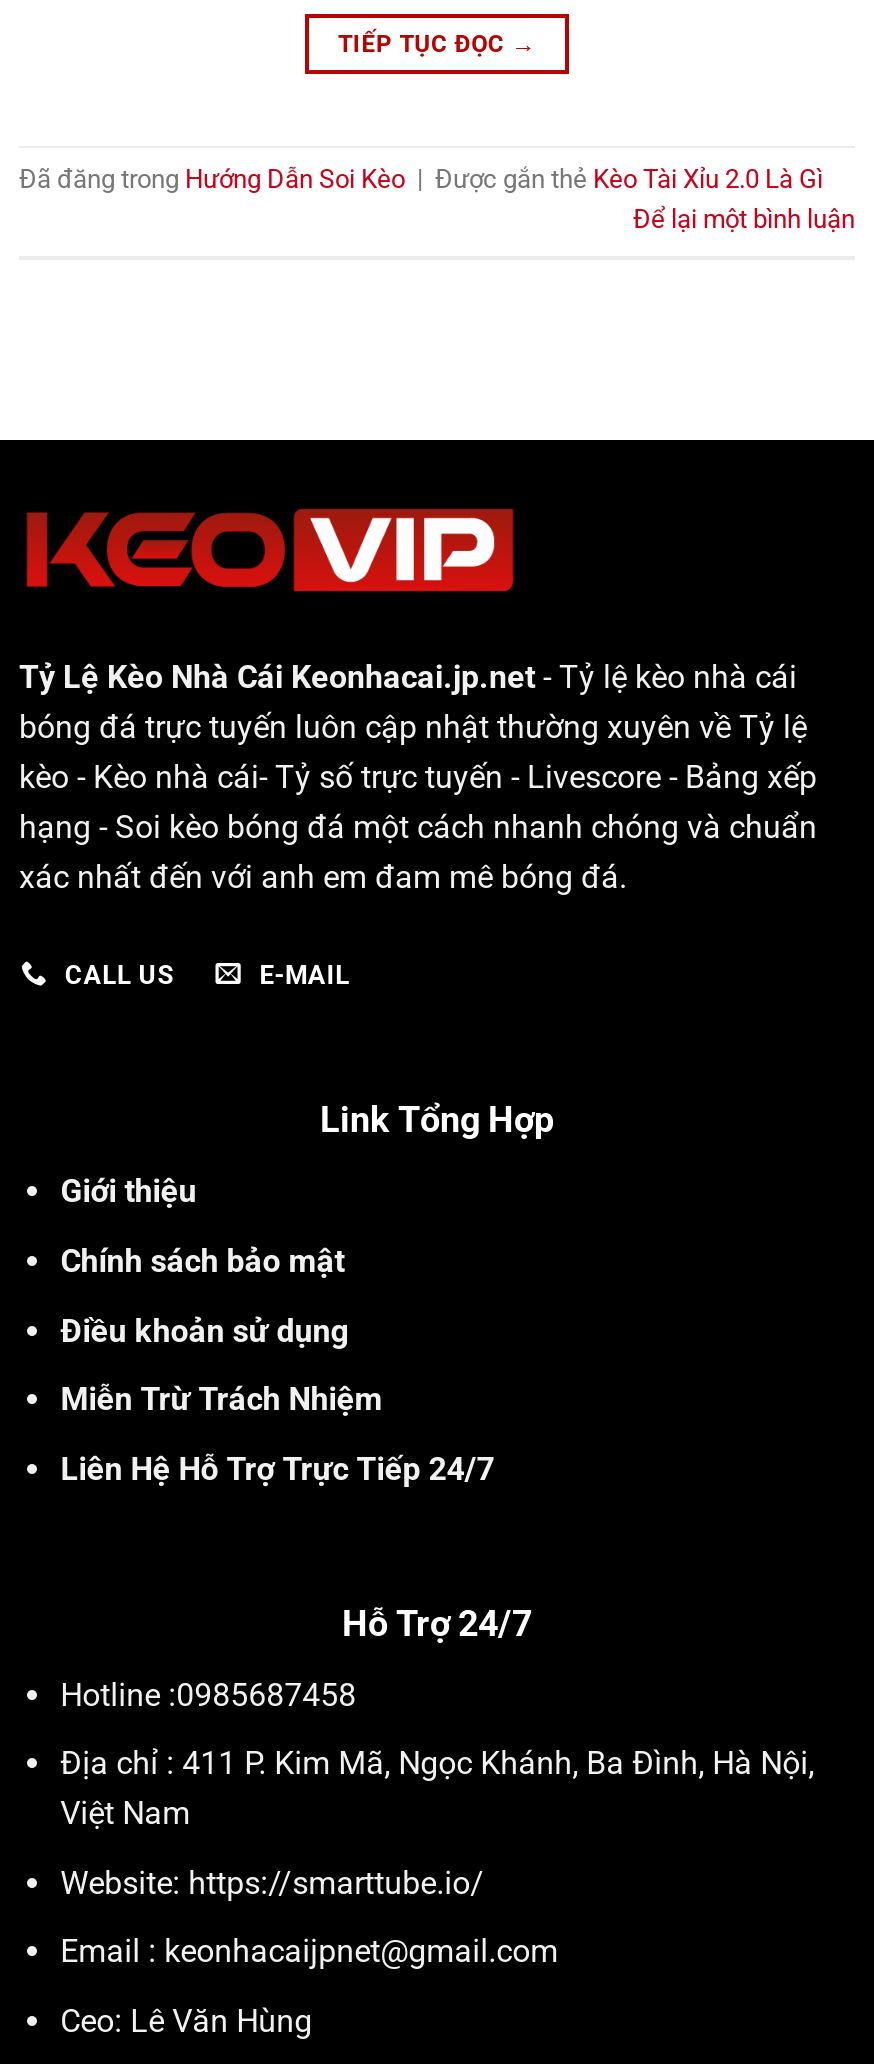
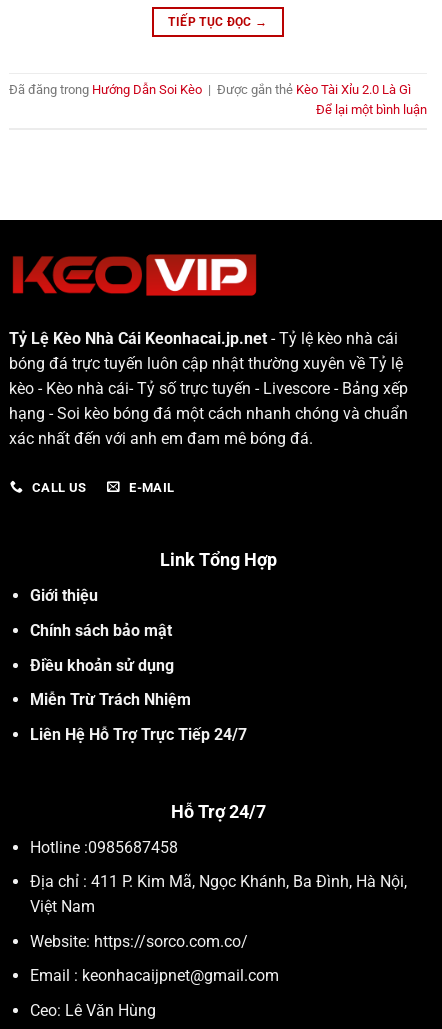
- Website: https://smarttube.io/
+ Website: https://sorco.com.co/
